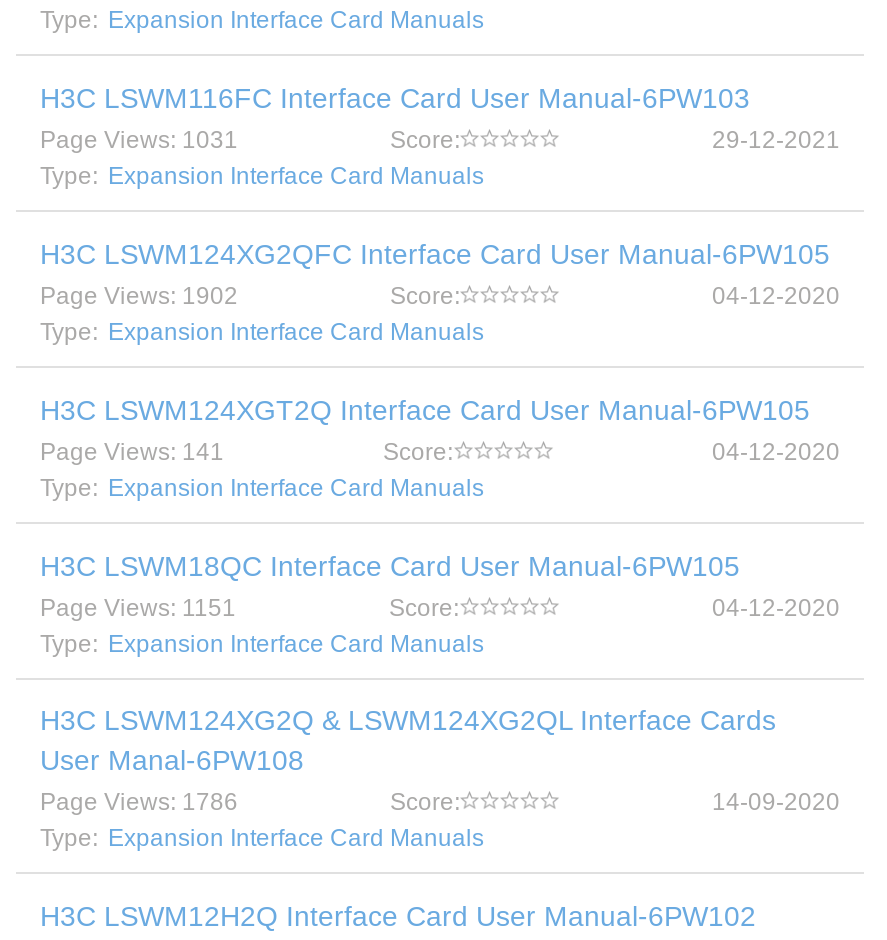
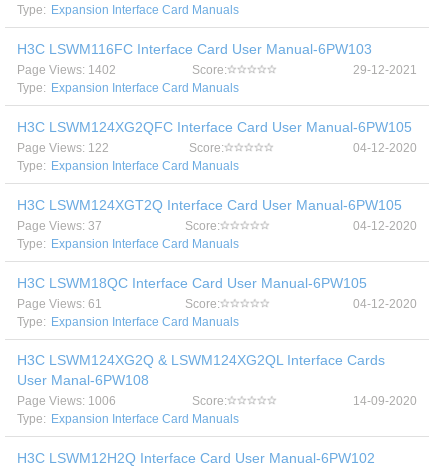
- Page Views: 1031
+ Page Views: 1402

- Page Views: 1902
+ Page Views: 122

- Page Views: 141
+ Page Views: 37

- Page Views: 1151
+ Page Views: 61

- Page Views: 1786
+ Page Views: 1006
